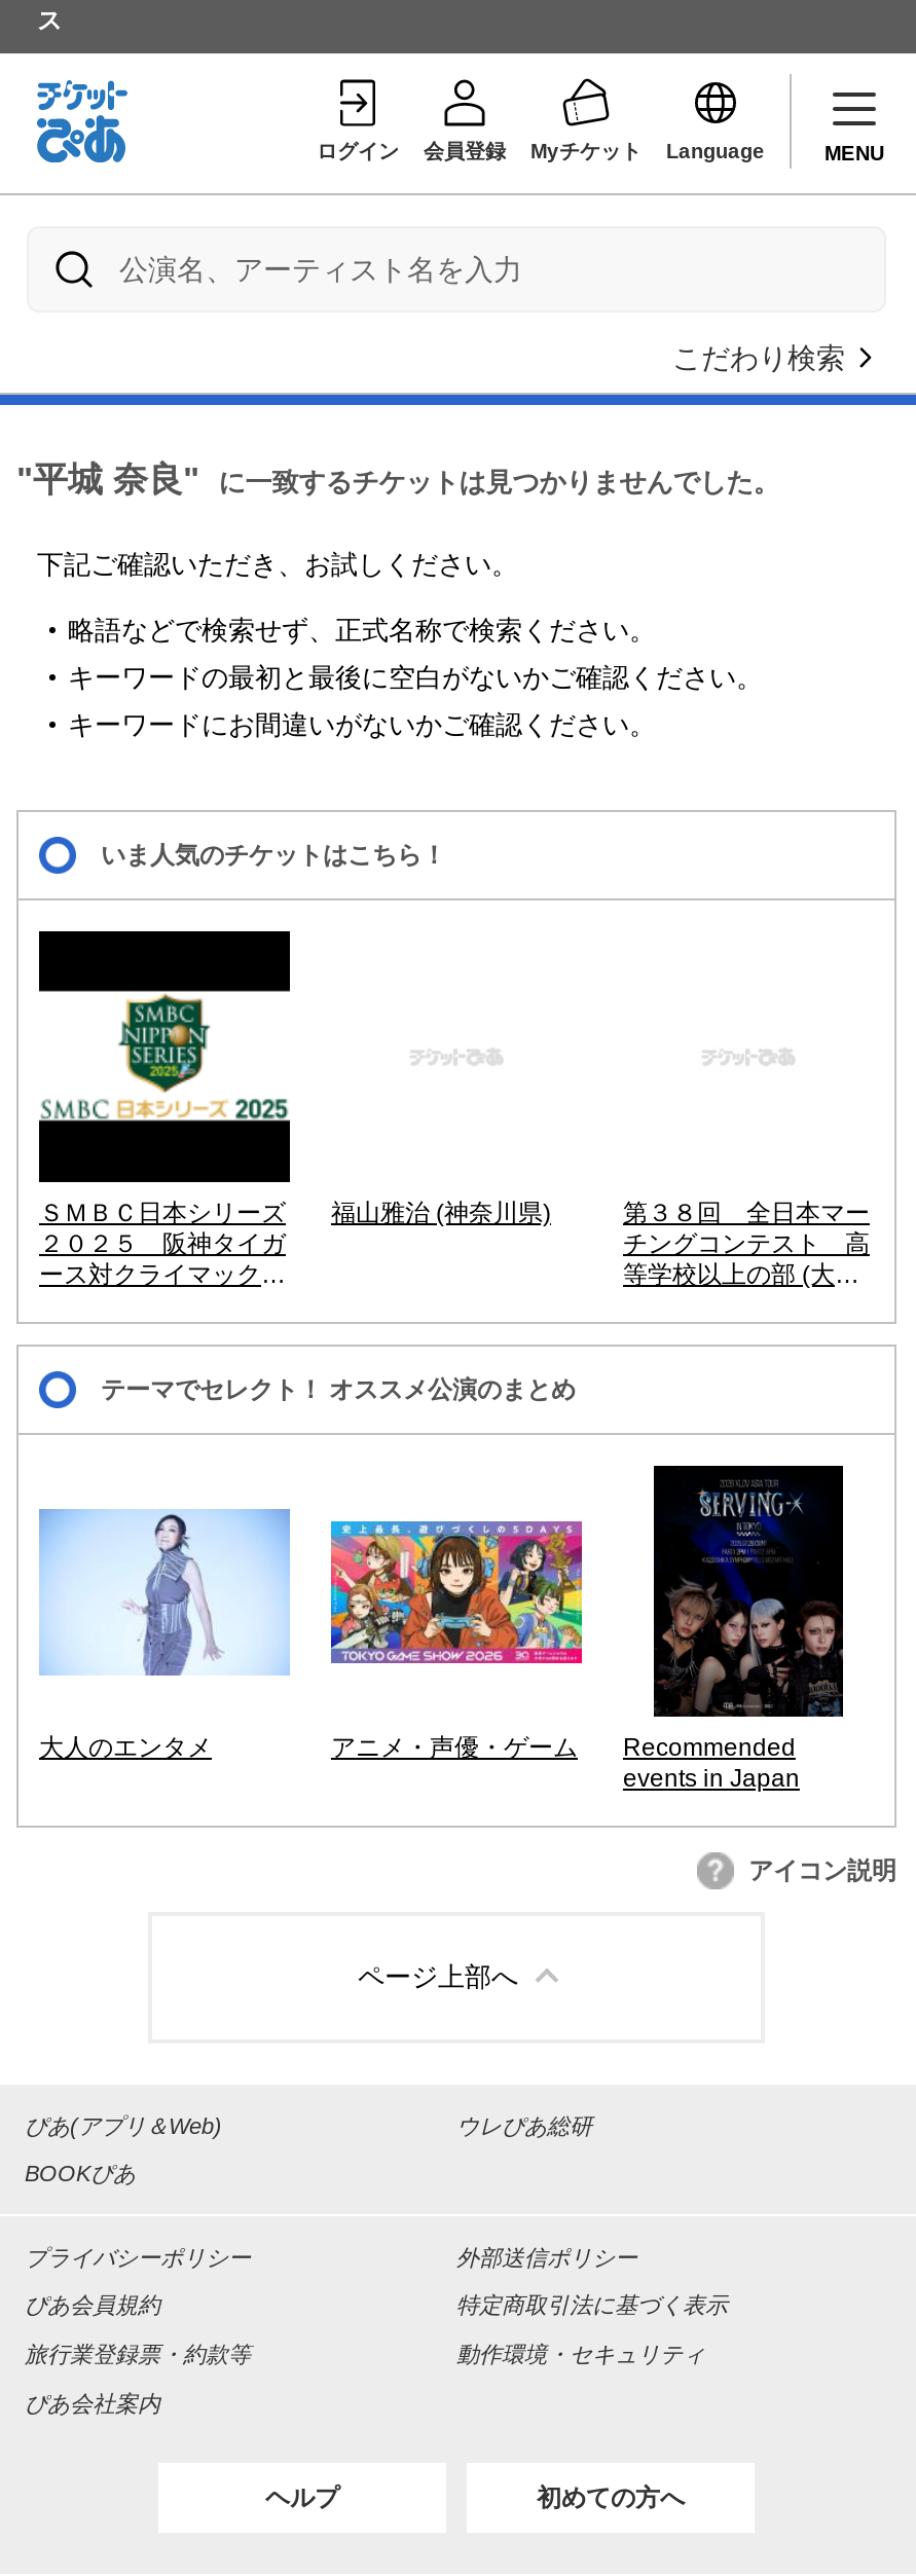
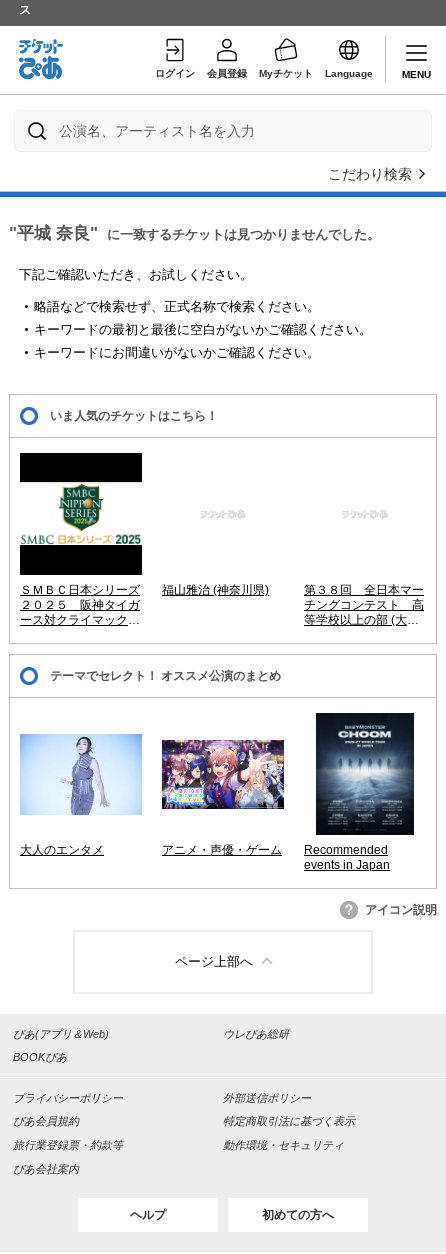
- [image]
+ [image]

- [image]
+ [image]
